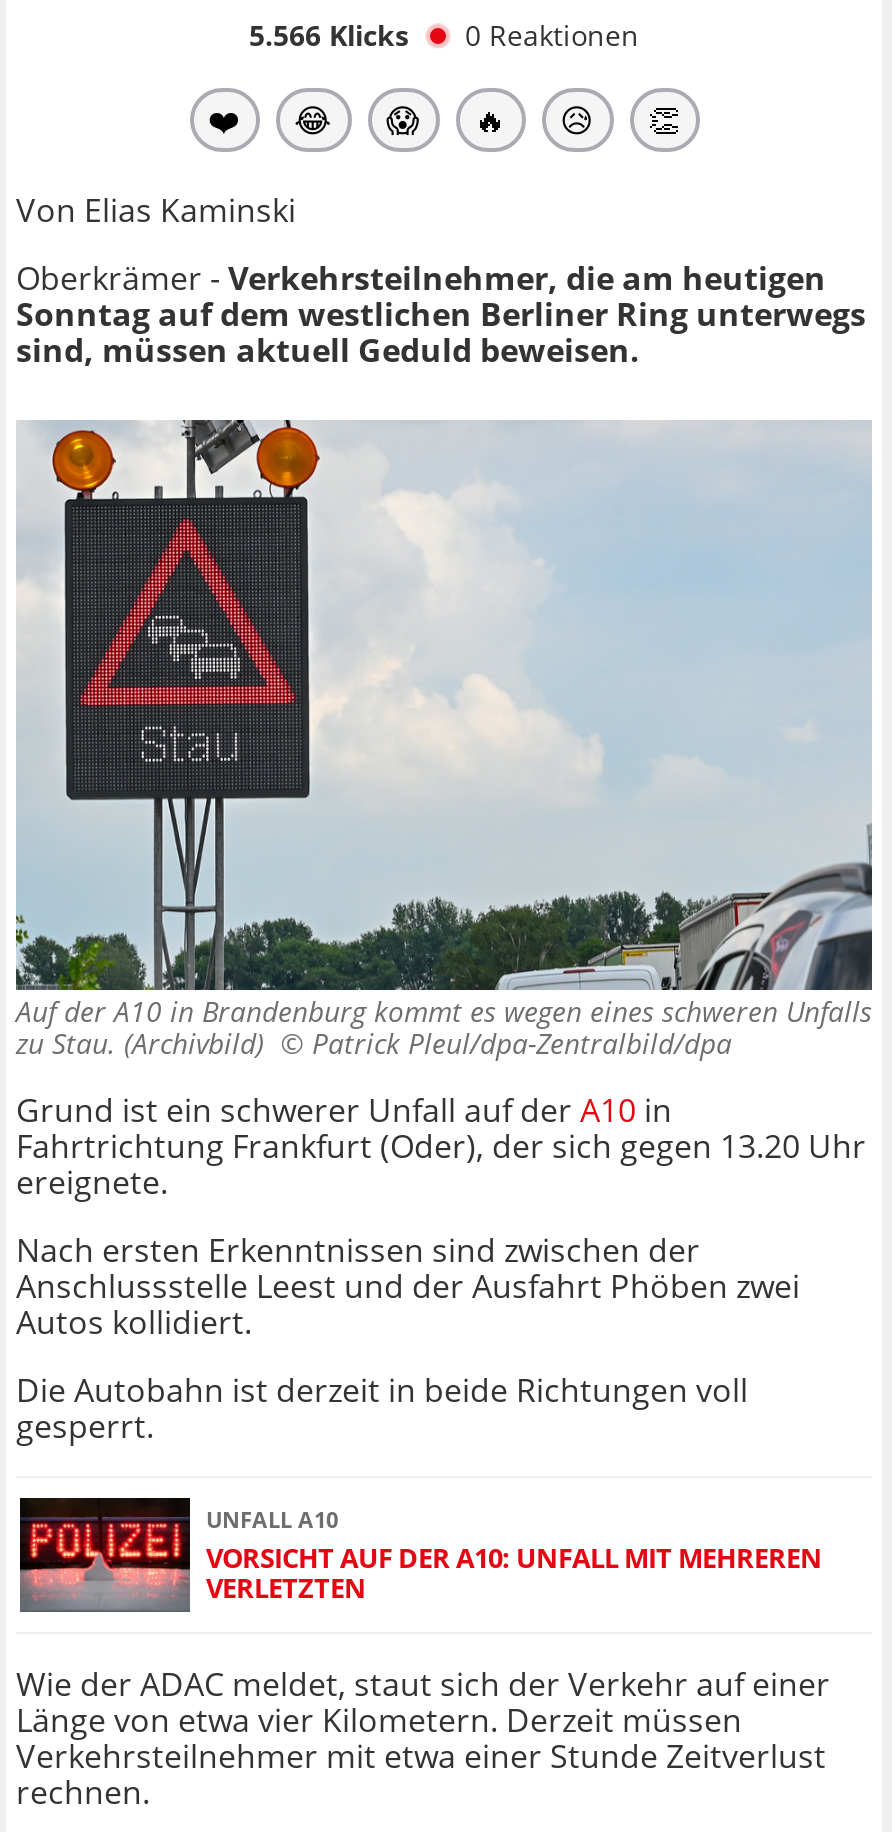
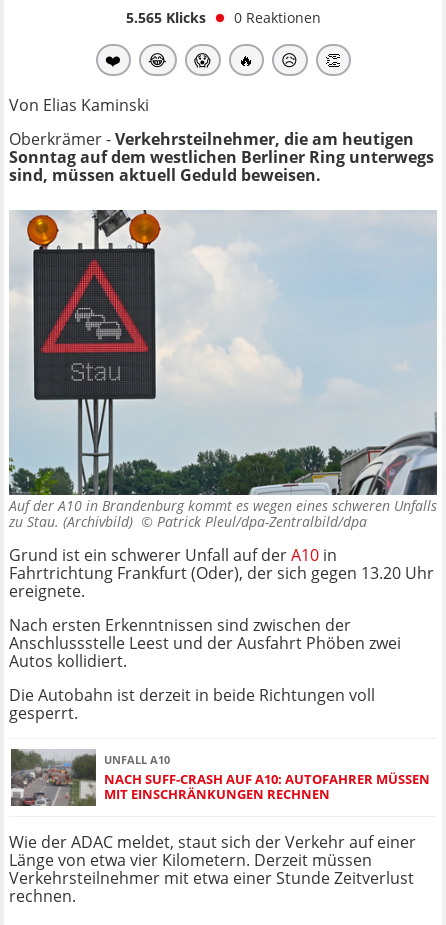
- 5.566 Klicks 0 Reaktionen
+ 5.565 Klicks 0 Reaktionen

- [image]
- VORSICHT AUF DER A10: UNFALL MIT MEHREREN
- VERLETZTEN
+ [image]
+ NACH SUFF-CRASH AUF A10: AUTOFAHRER MÜSSEN
+ MIT EINSCHRÄNKUNGEN RECHNEN
